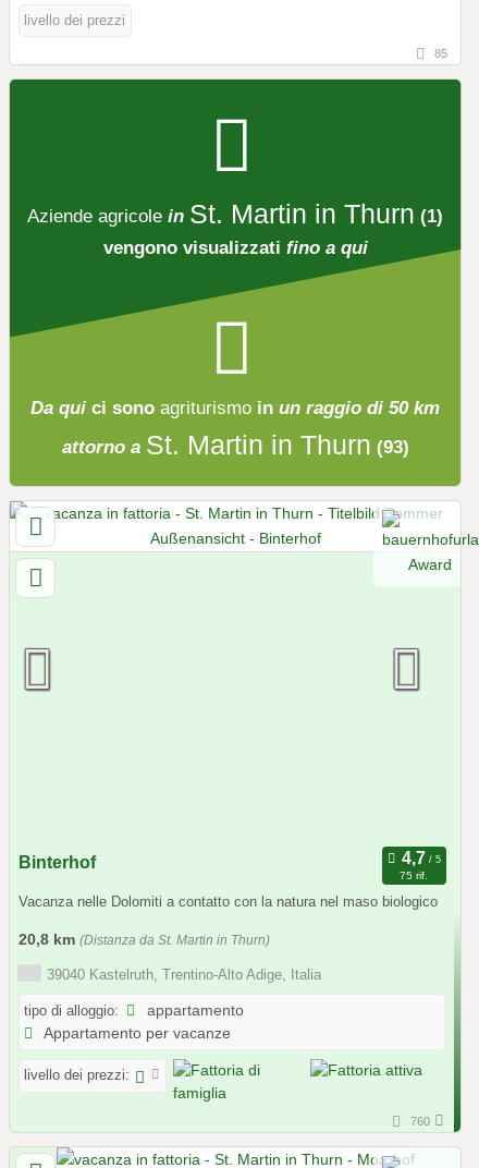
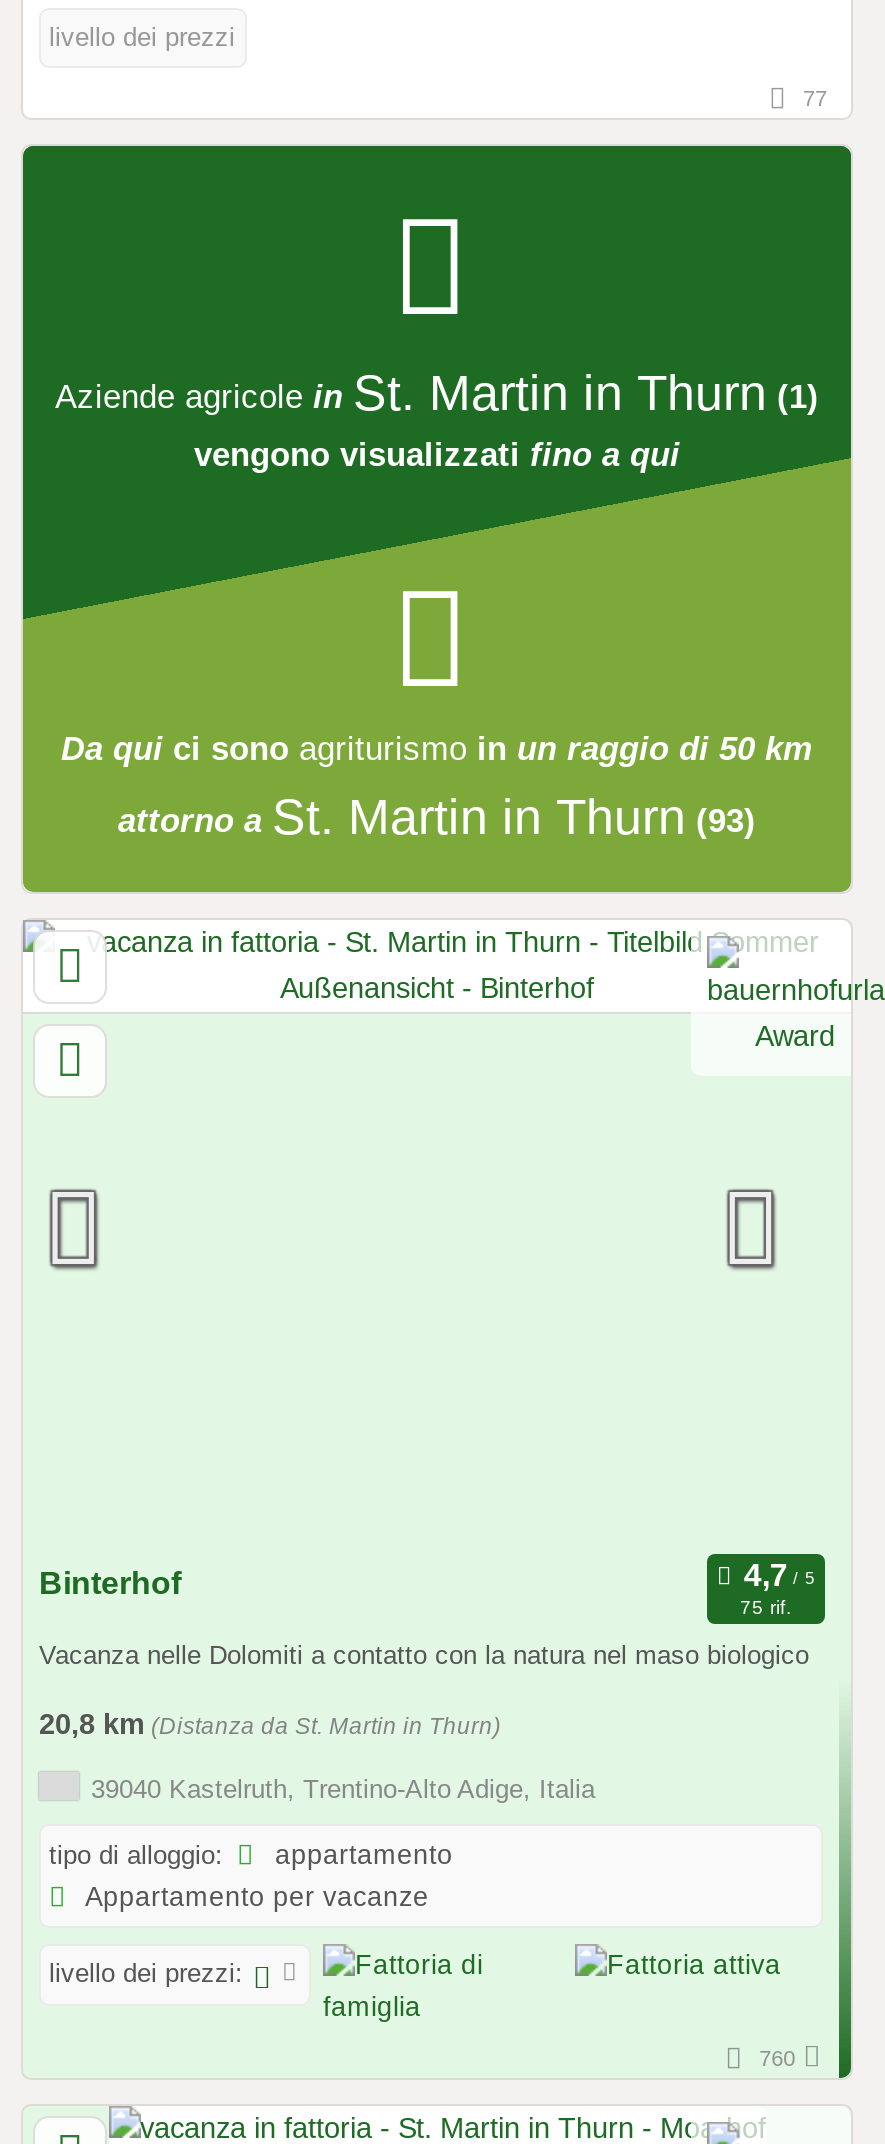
- 85
+ 77
